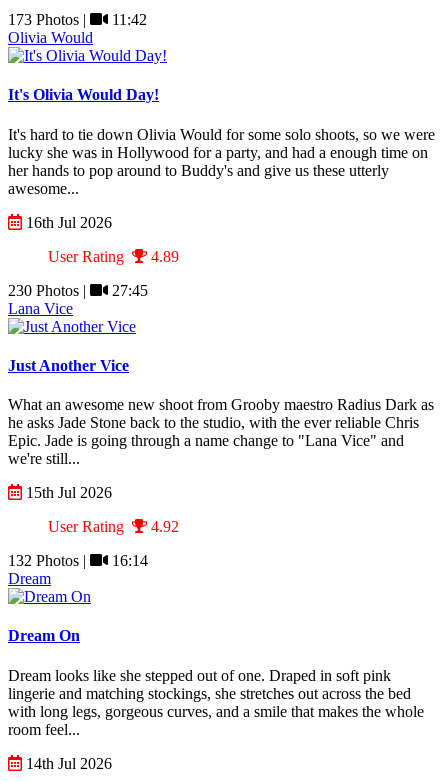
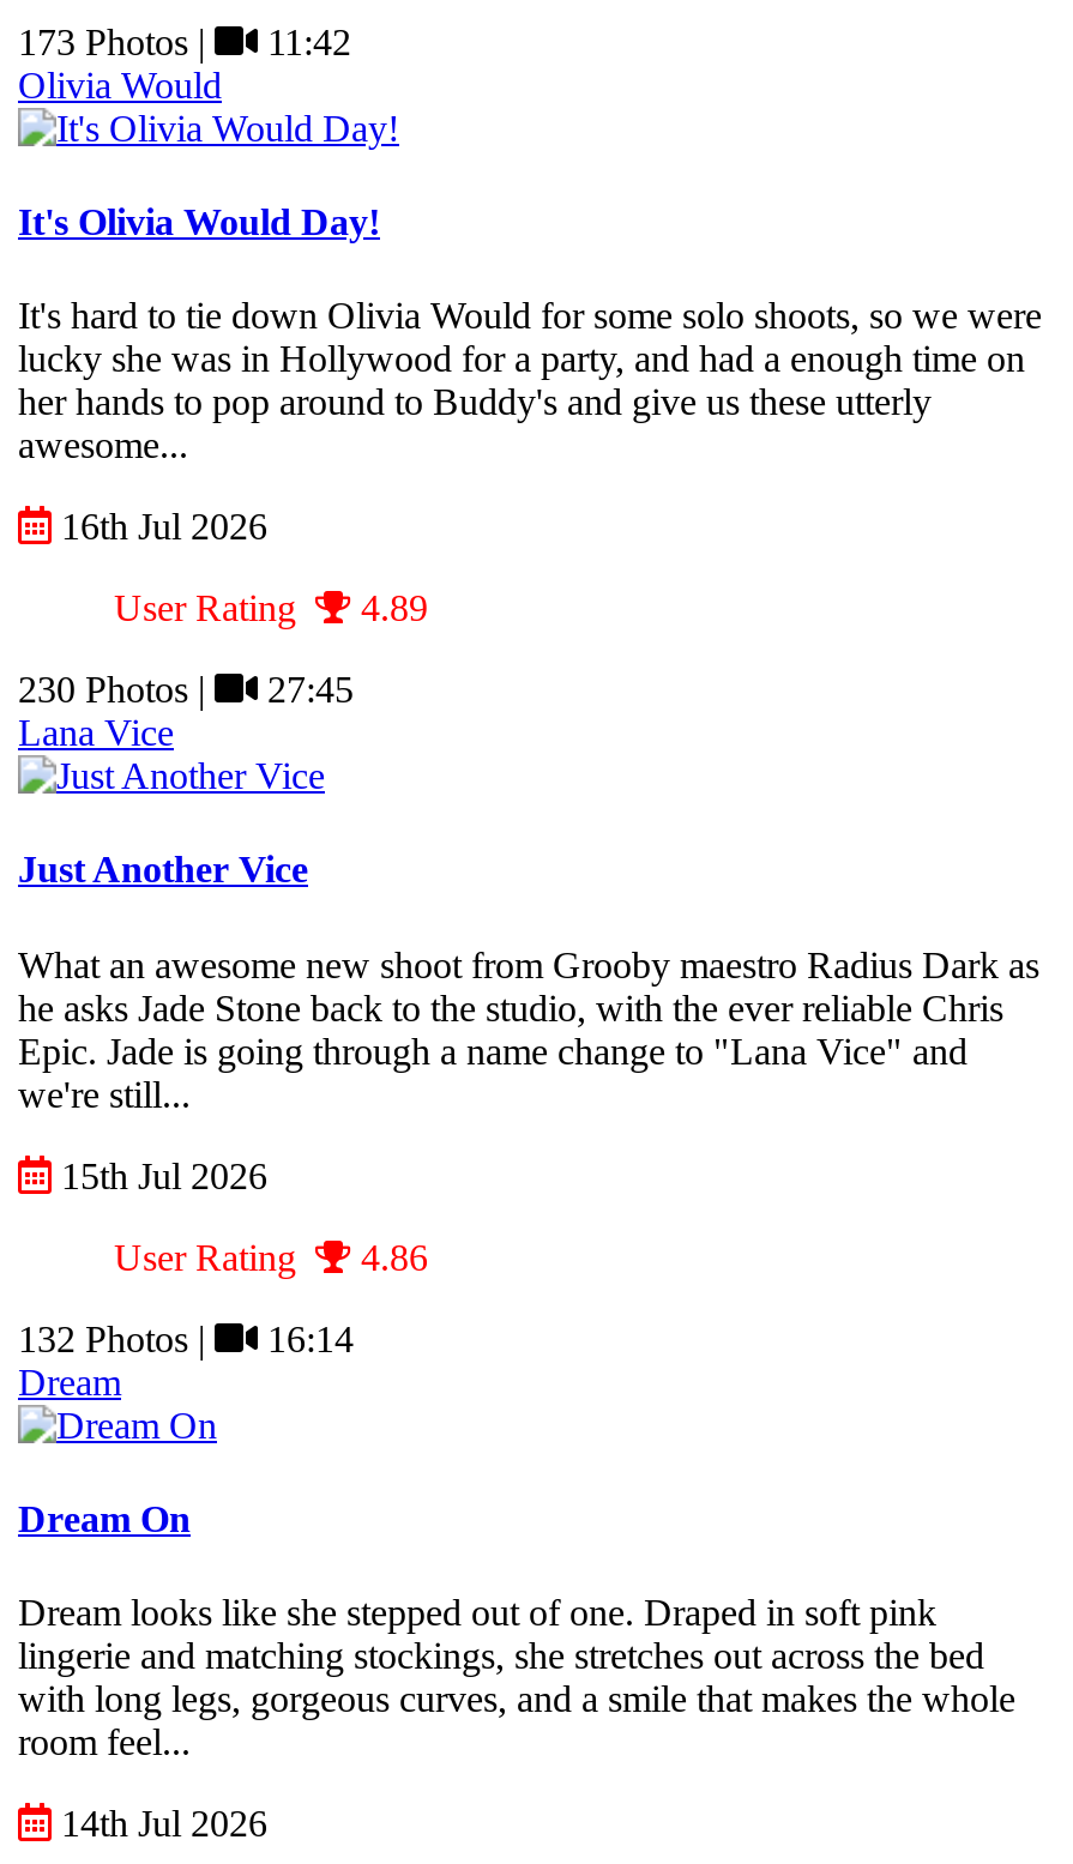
- User Rating 4.92
+ User Rating 4.86
